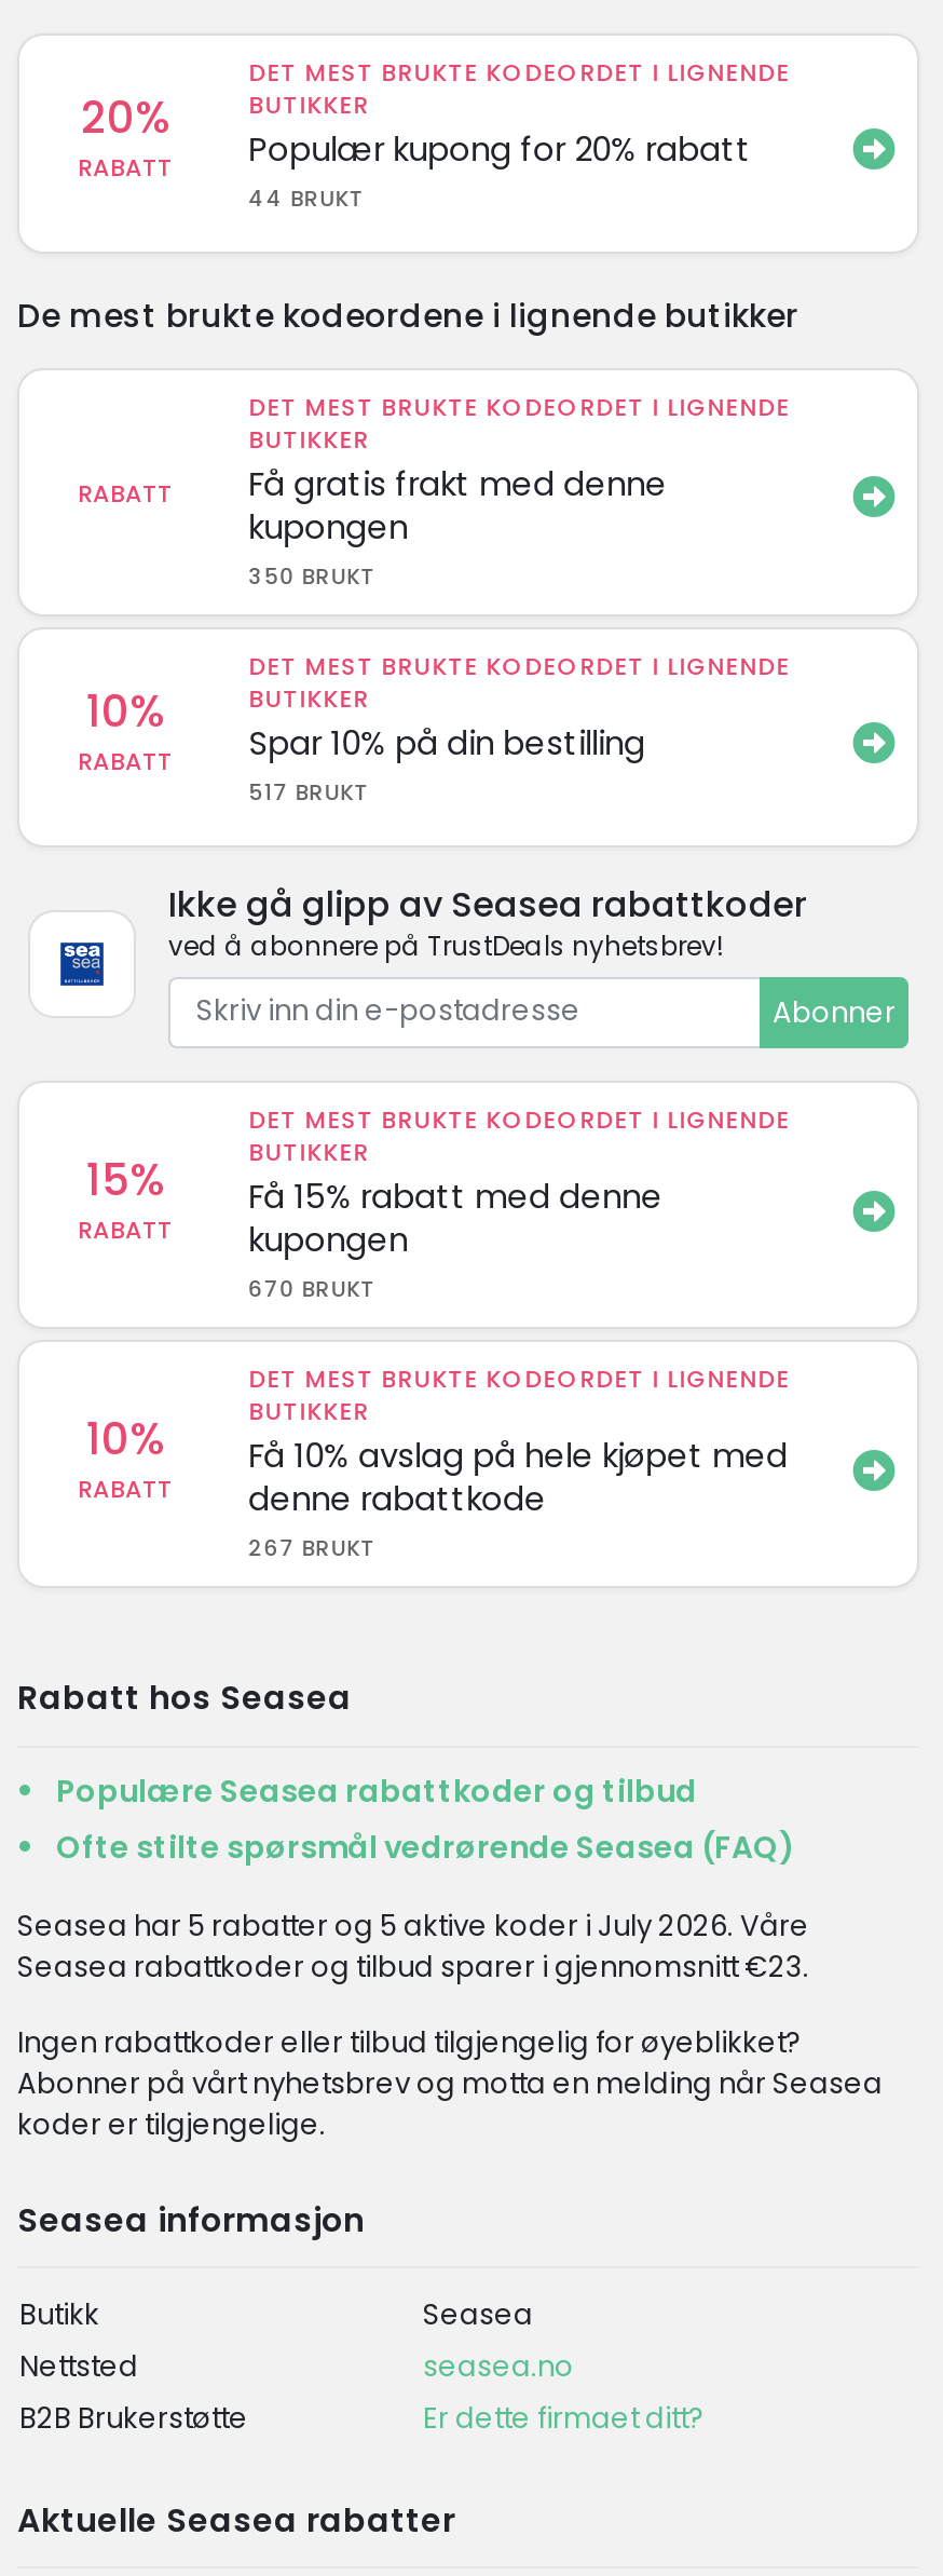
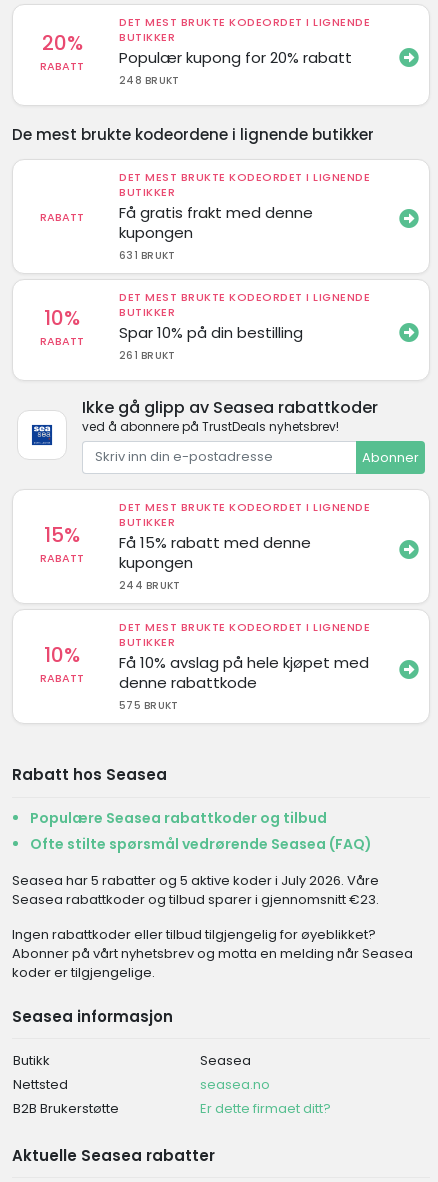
- 44 BRUKT
+ 248 BRUKT

- 350 BRUKT
+ 631 BRUKT

- 517 BRUKT
+ 261 BRUKT

- 670 BRUKT
+ 244 BRUKT

- 267 BRUKT
+ 575 BRUKT
